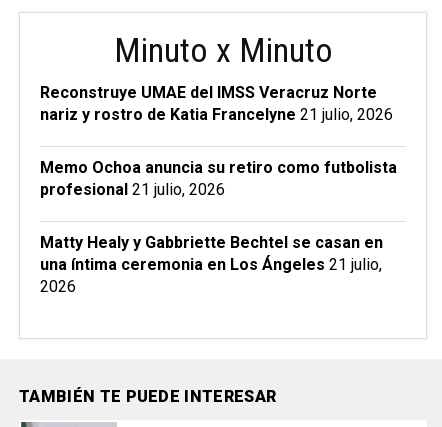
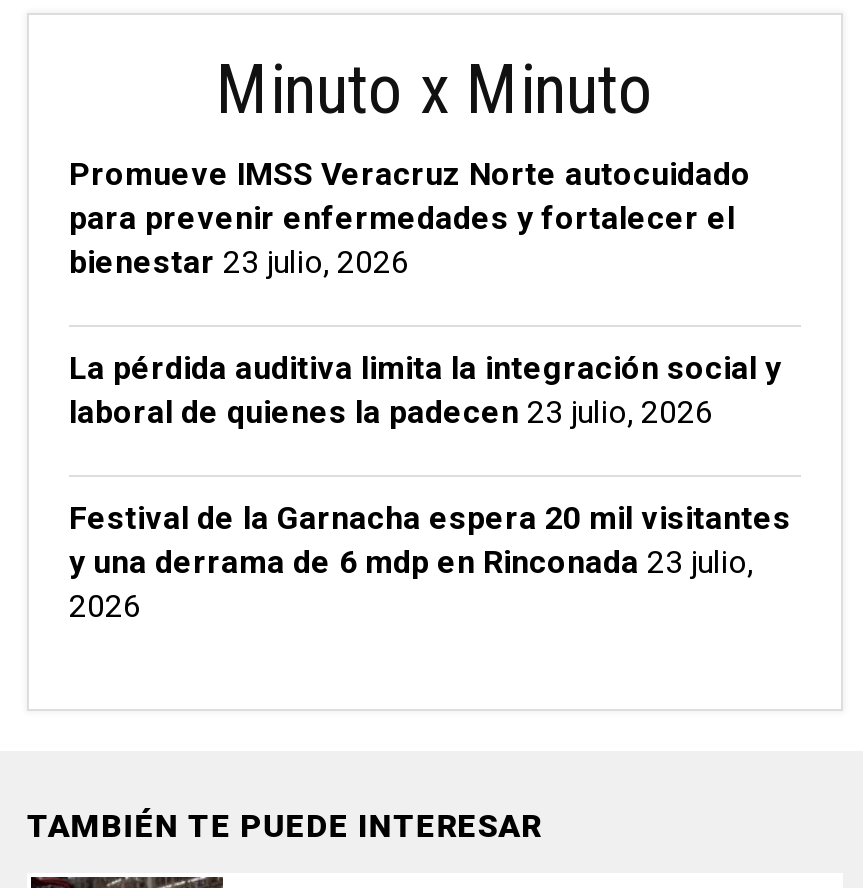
- Reconstruye UMAE del IMSS Veracruz Norte
- nariz y rostro de Katia Francelyne 21 julio, 2026
+ Promueve IMSS Veracruz Norte autocuidado
+ para prevenir enfermedades y fortalecer el
+ bienestar 23 julio, 2026

- Memo Ochoa anuncia su retiro como futbolista
- profesional 21 julio, 2026
+ La pérdida auditiva limita la integración social y
+ laboral de quienes la padecen 23 julio, 2026

- Matty Healy y Gabbriette Bechtel se casan en
- una íntima ceremonia en Los Ángeles 21 julio,
+ Festival de la Garnacha espera 20 mil visitantes
+ y una derrama de 6 mdp en Rinconada 23 julio,
